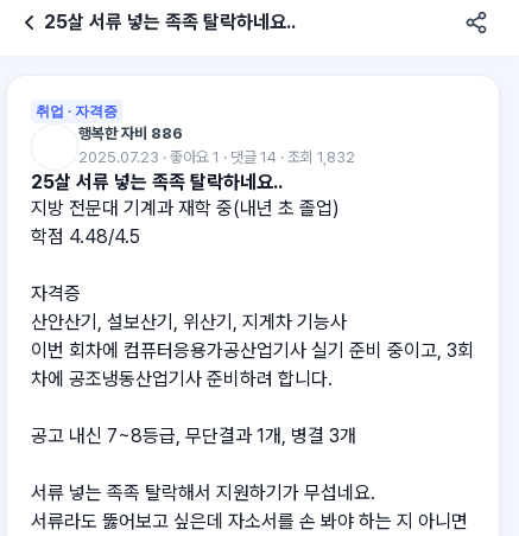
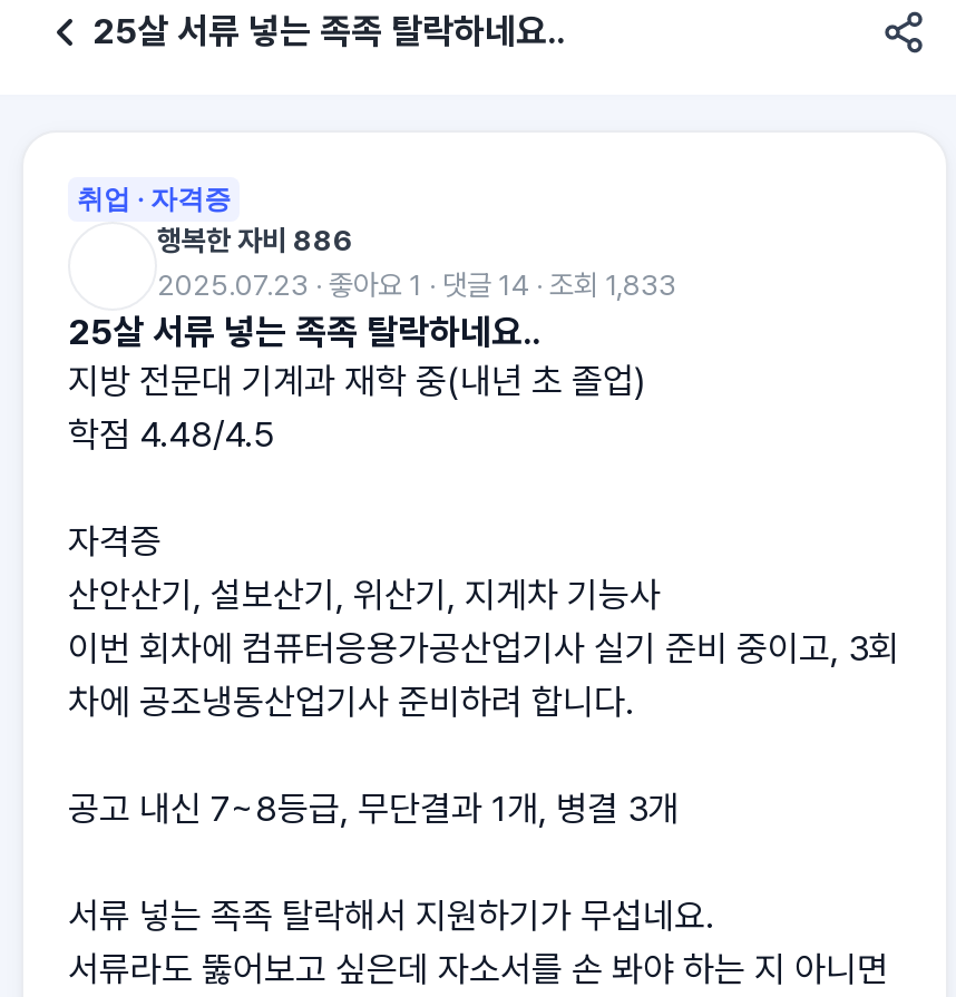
- 2025.07.23 · 좋아요 1 · 댓글 14 · 조회 1,832
+ 2025.07.23 · 좋아요 1 · 댓글 14 · 조회 1,833
